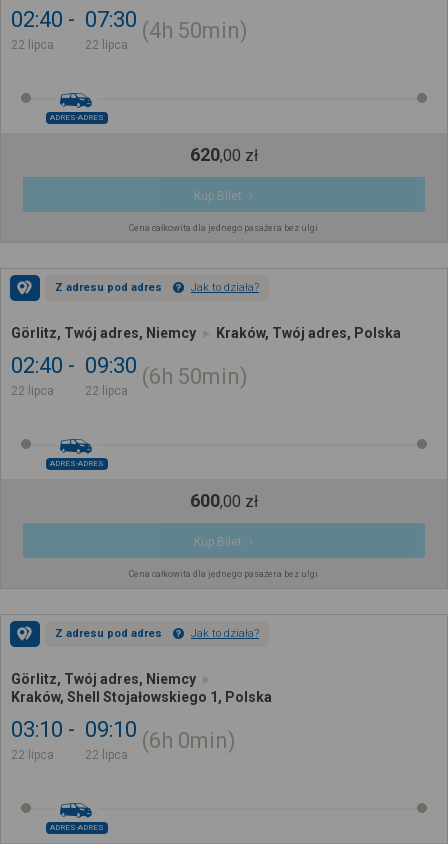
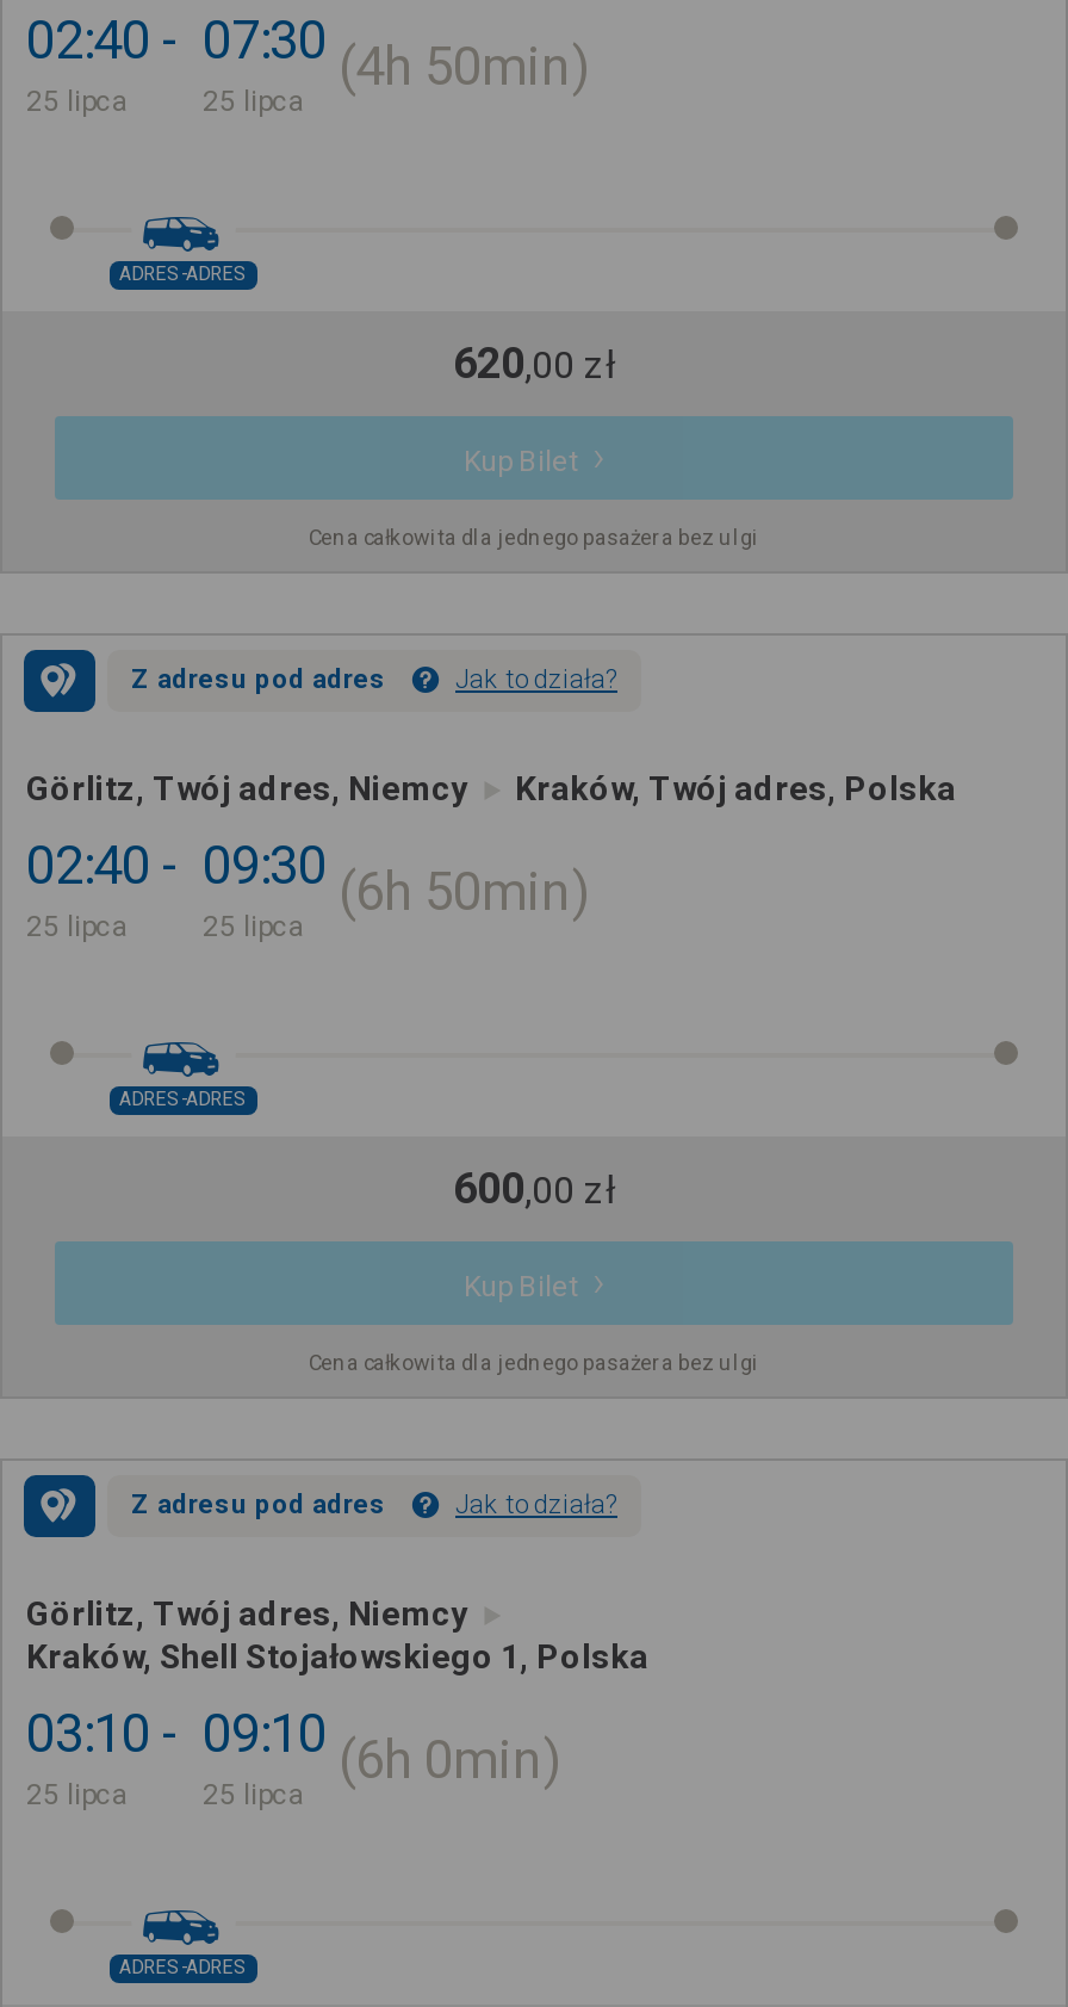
- 22 lipca
+ 25 lipca

- 22 lipca
+ 25 lipca

- 22 lipca
+ 25 lipca

- 22 lipca
+ 25 lipca

- 22 lipca
+ 25 lipca

- 22 lipca
+ 25 lipca
